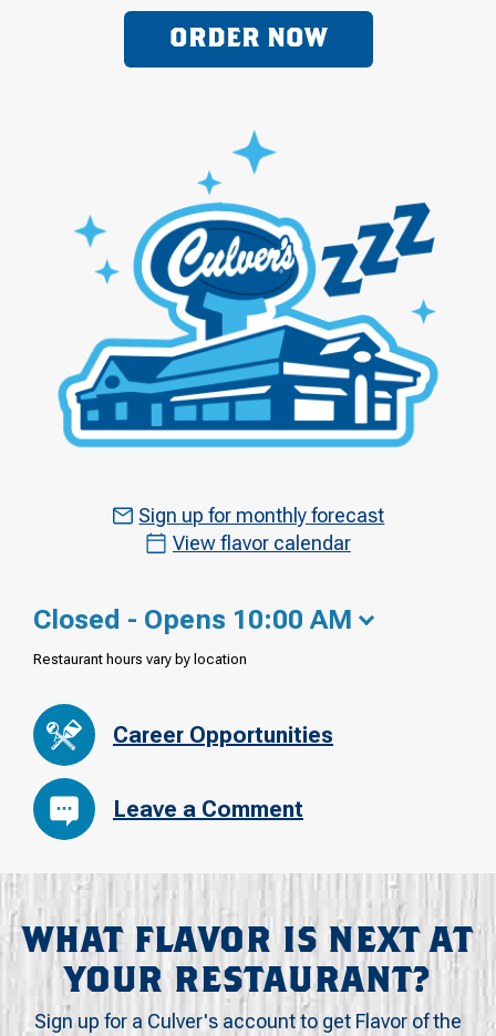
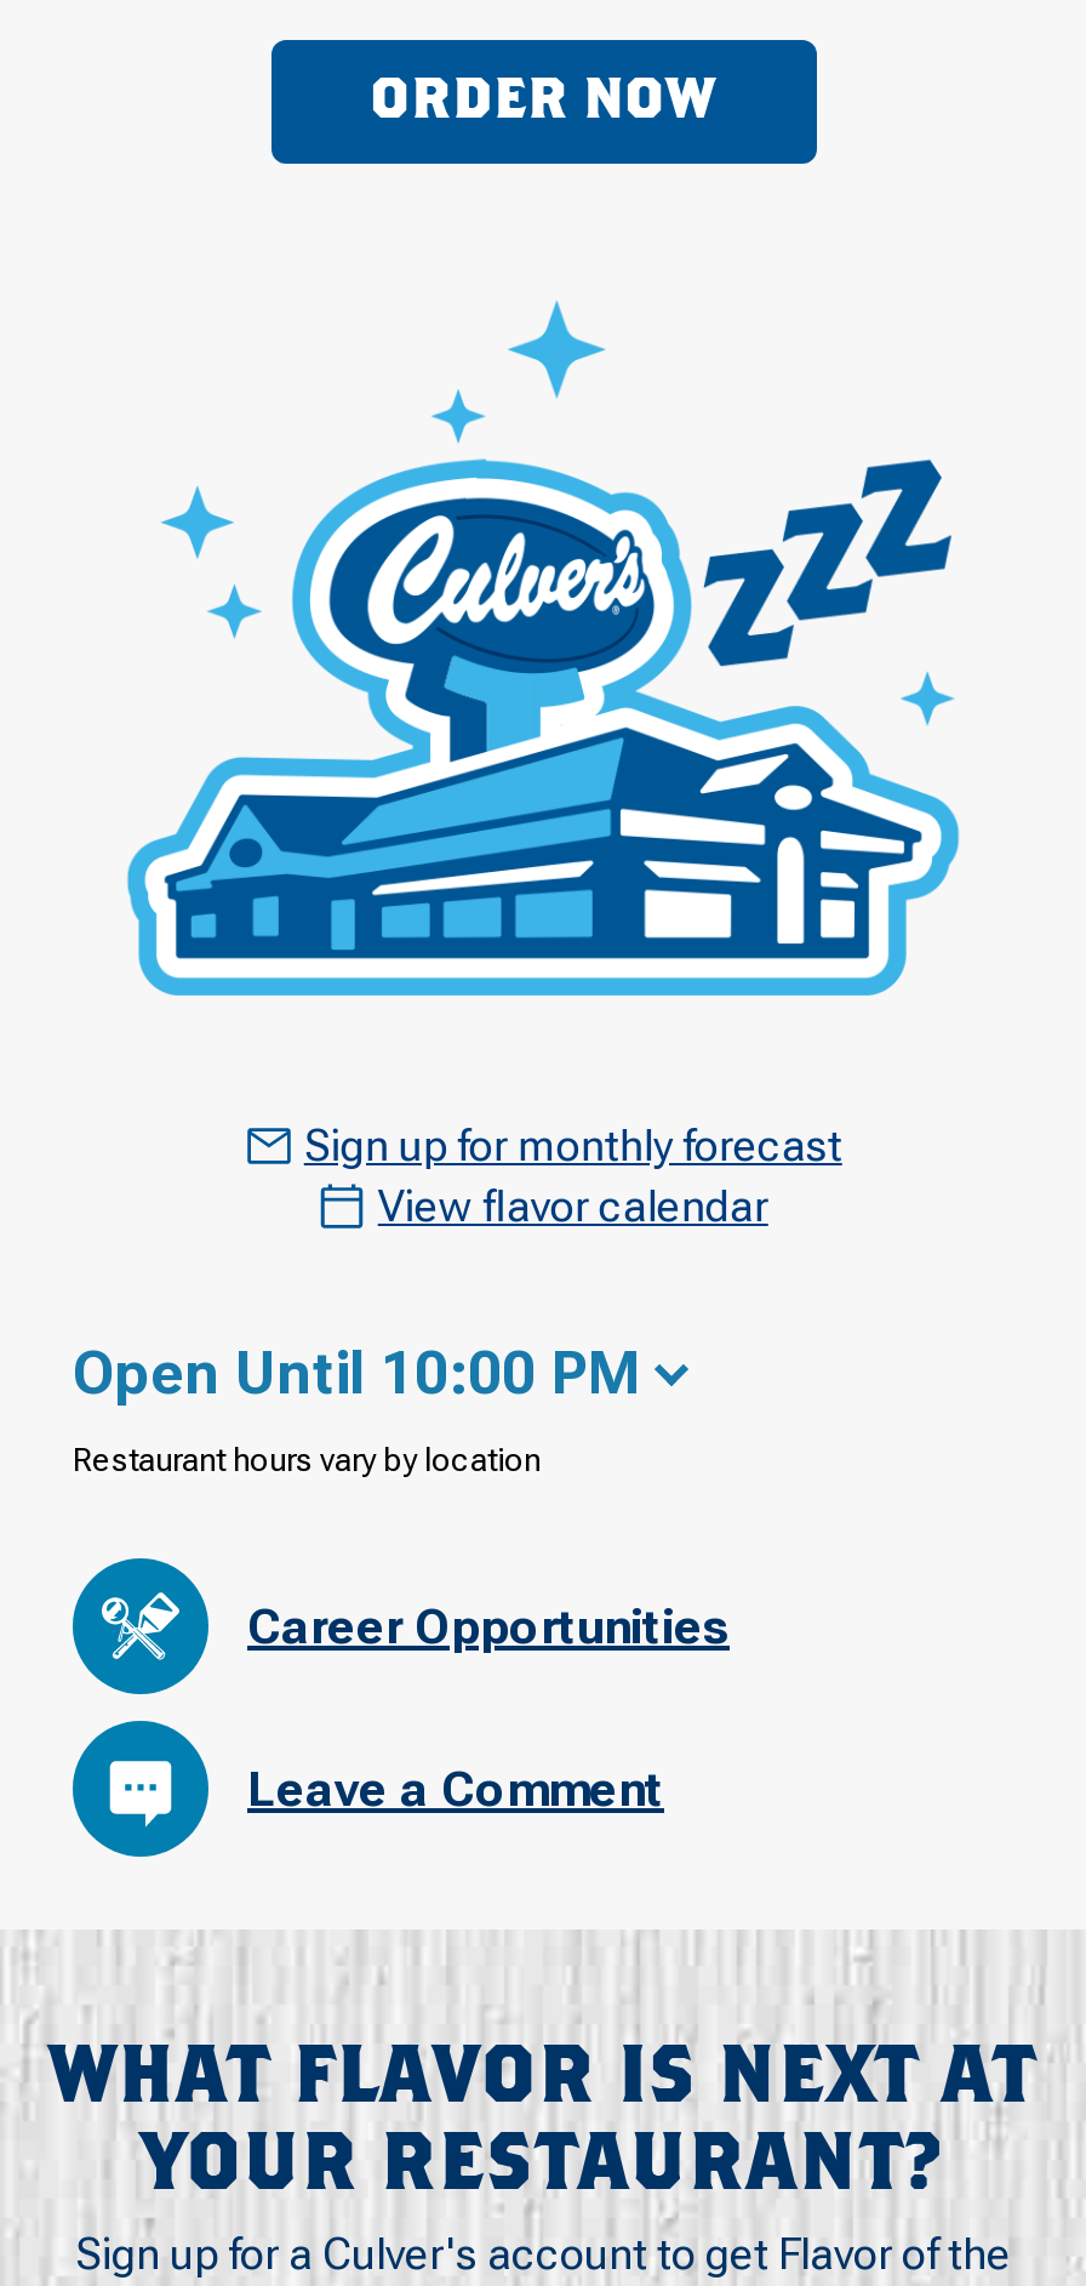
- Closed - Opens 10:00 AM
+ Open Until 10:00 PM
